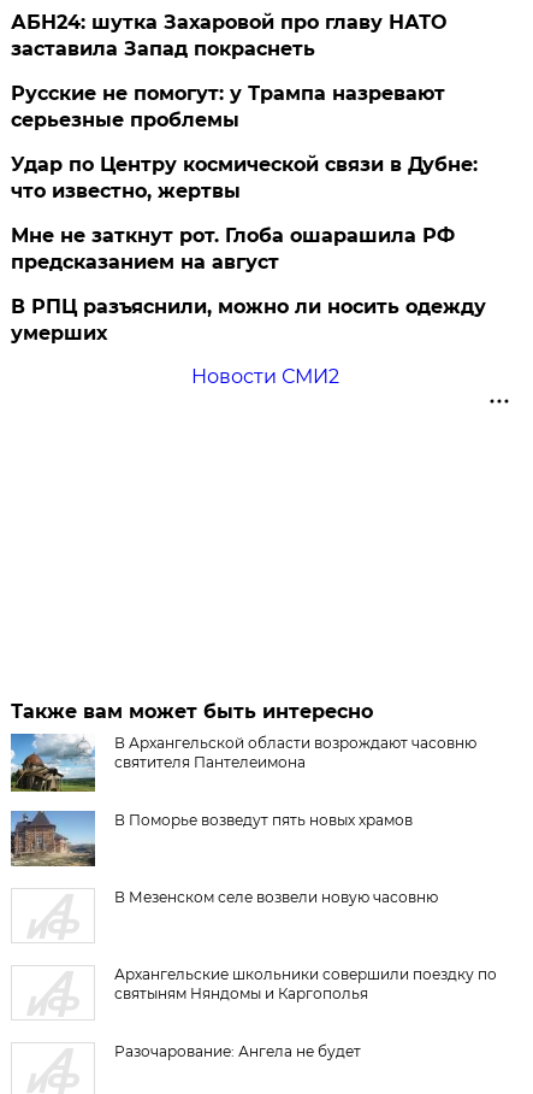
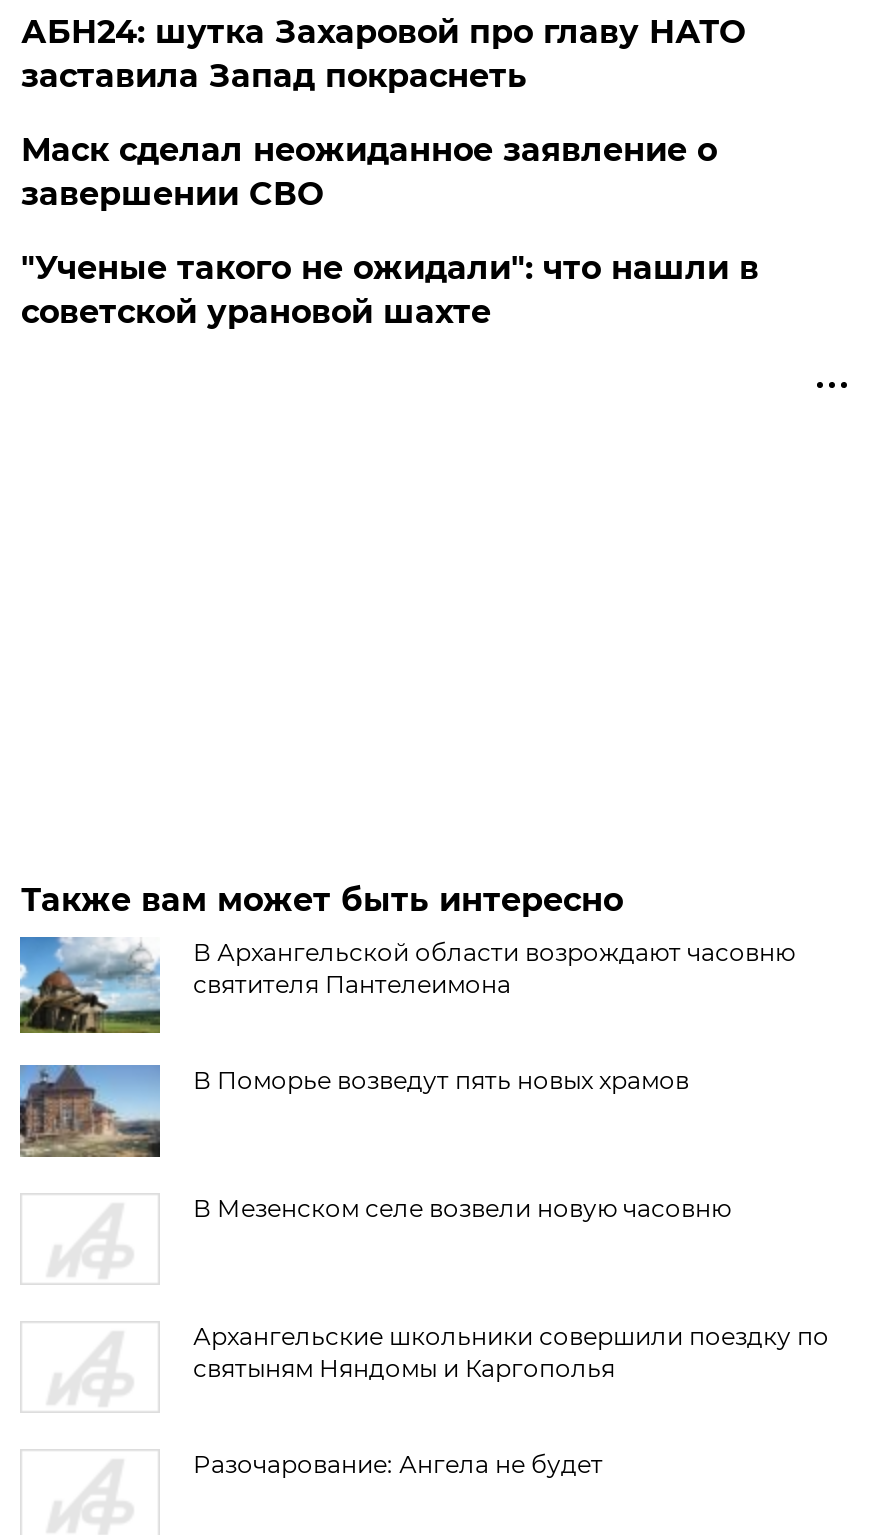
- Русские не помогут: у Трампа назревают
- серьезные проблемы
- Удар по Центру космической связи в Дубне:
- что известно, жертвы
- Мне не заткнут рот. Глоба ошарашила РФ
- предсказанием на август
- В РПЦ разъяснили, можно ли носить одежду
- умерших
- Новости СМИ2
+ Маск сделал неожиданное заявление о
+ завершении СВО
+ "Ученые такого не ожидали": что нашли в
+ советской урановой шахте
